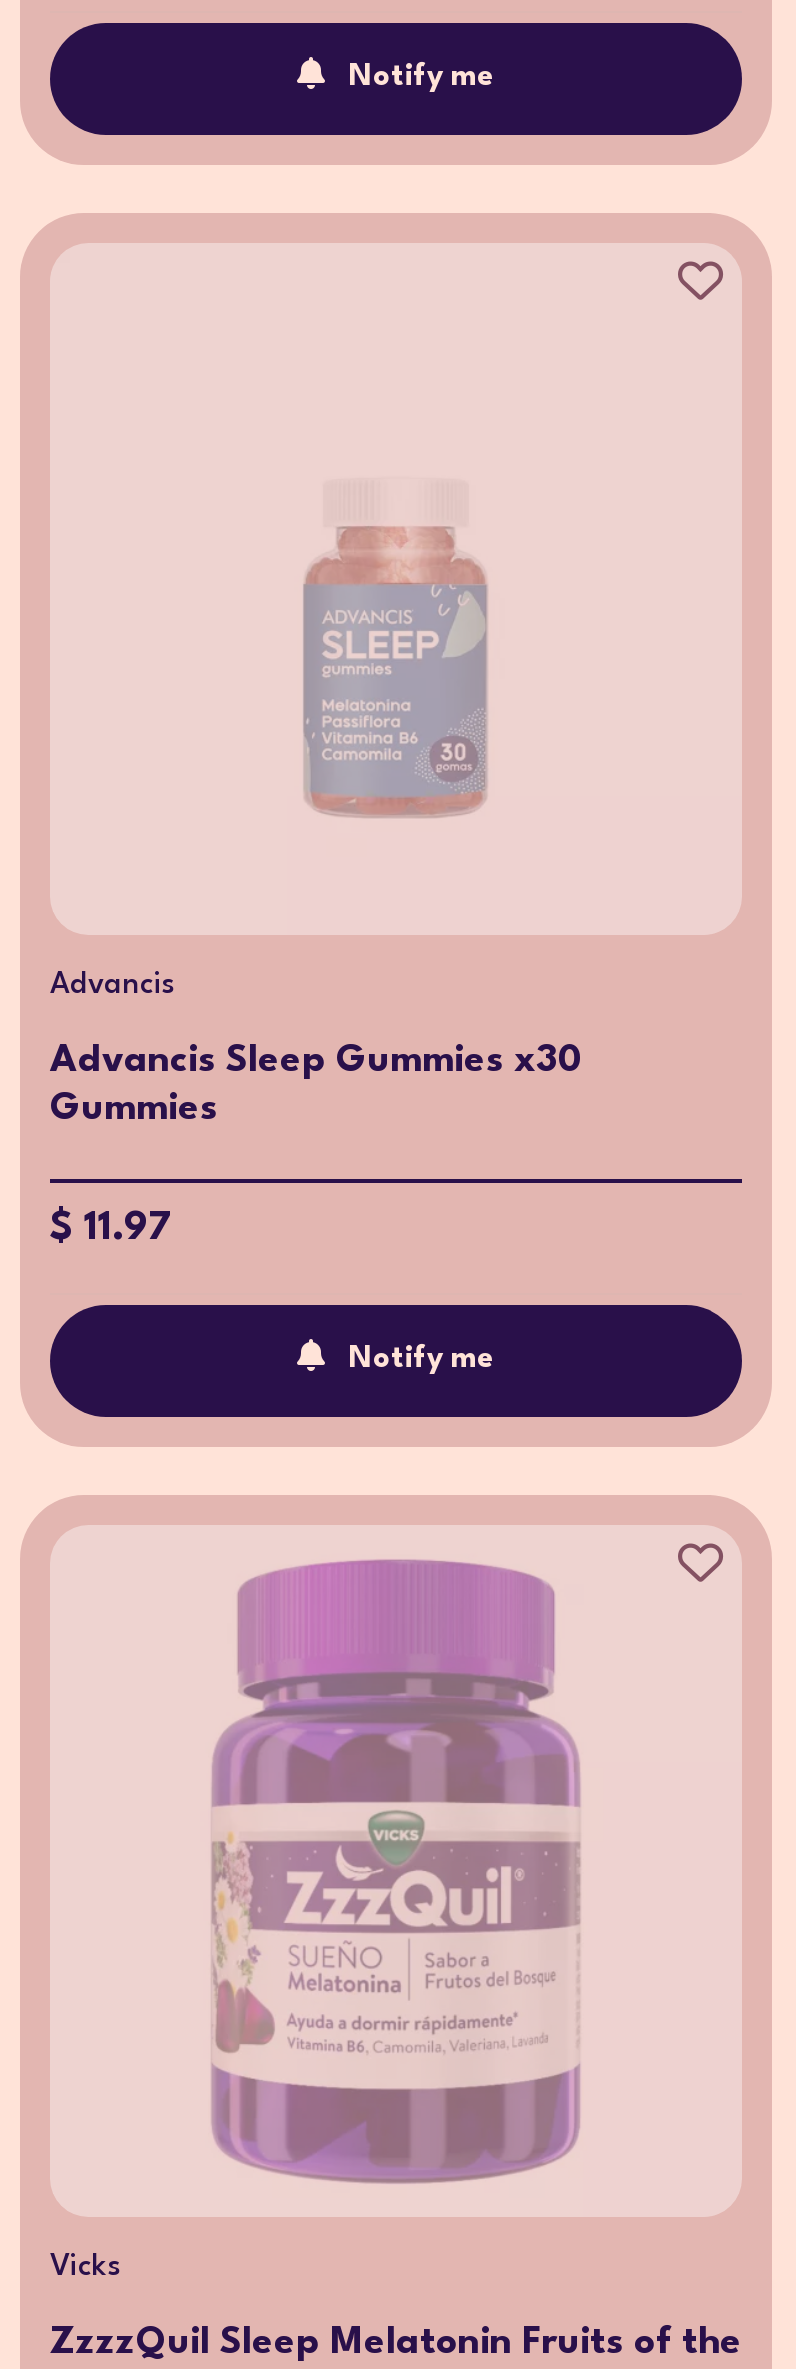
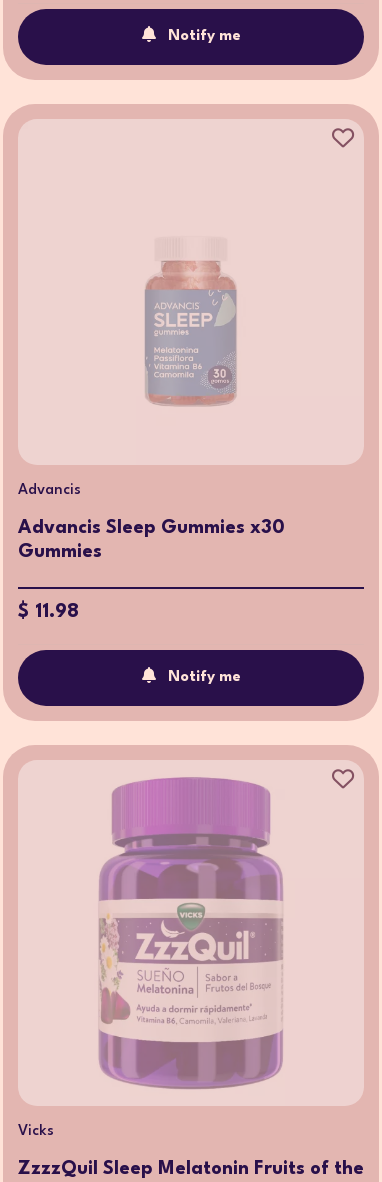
- $ 11.97
+ $ 11.98
